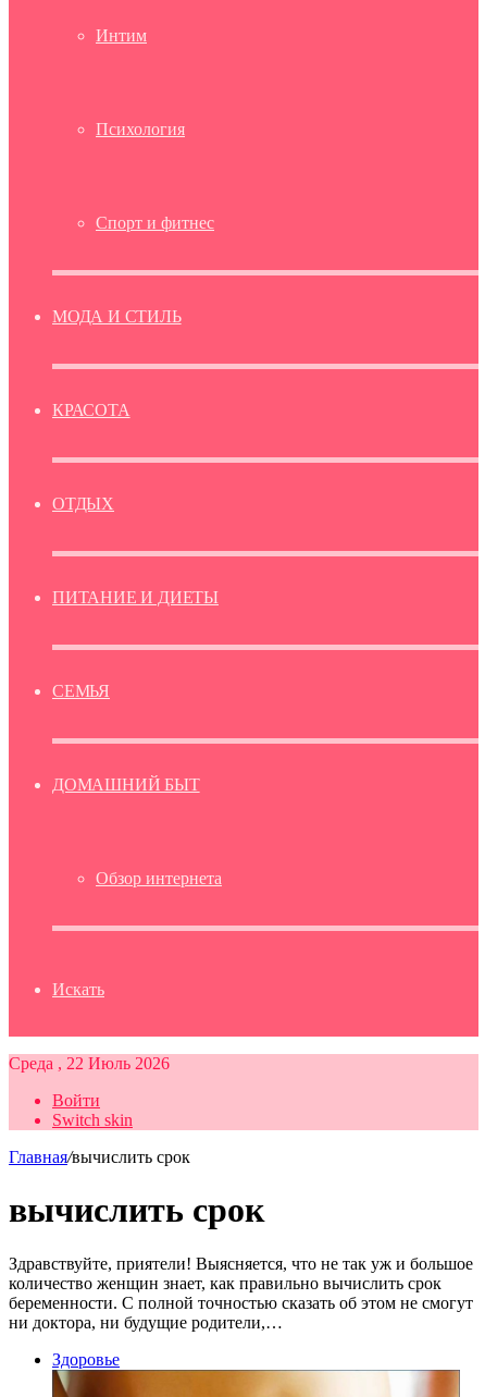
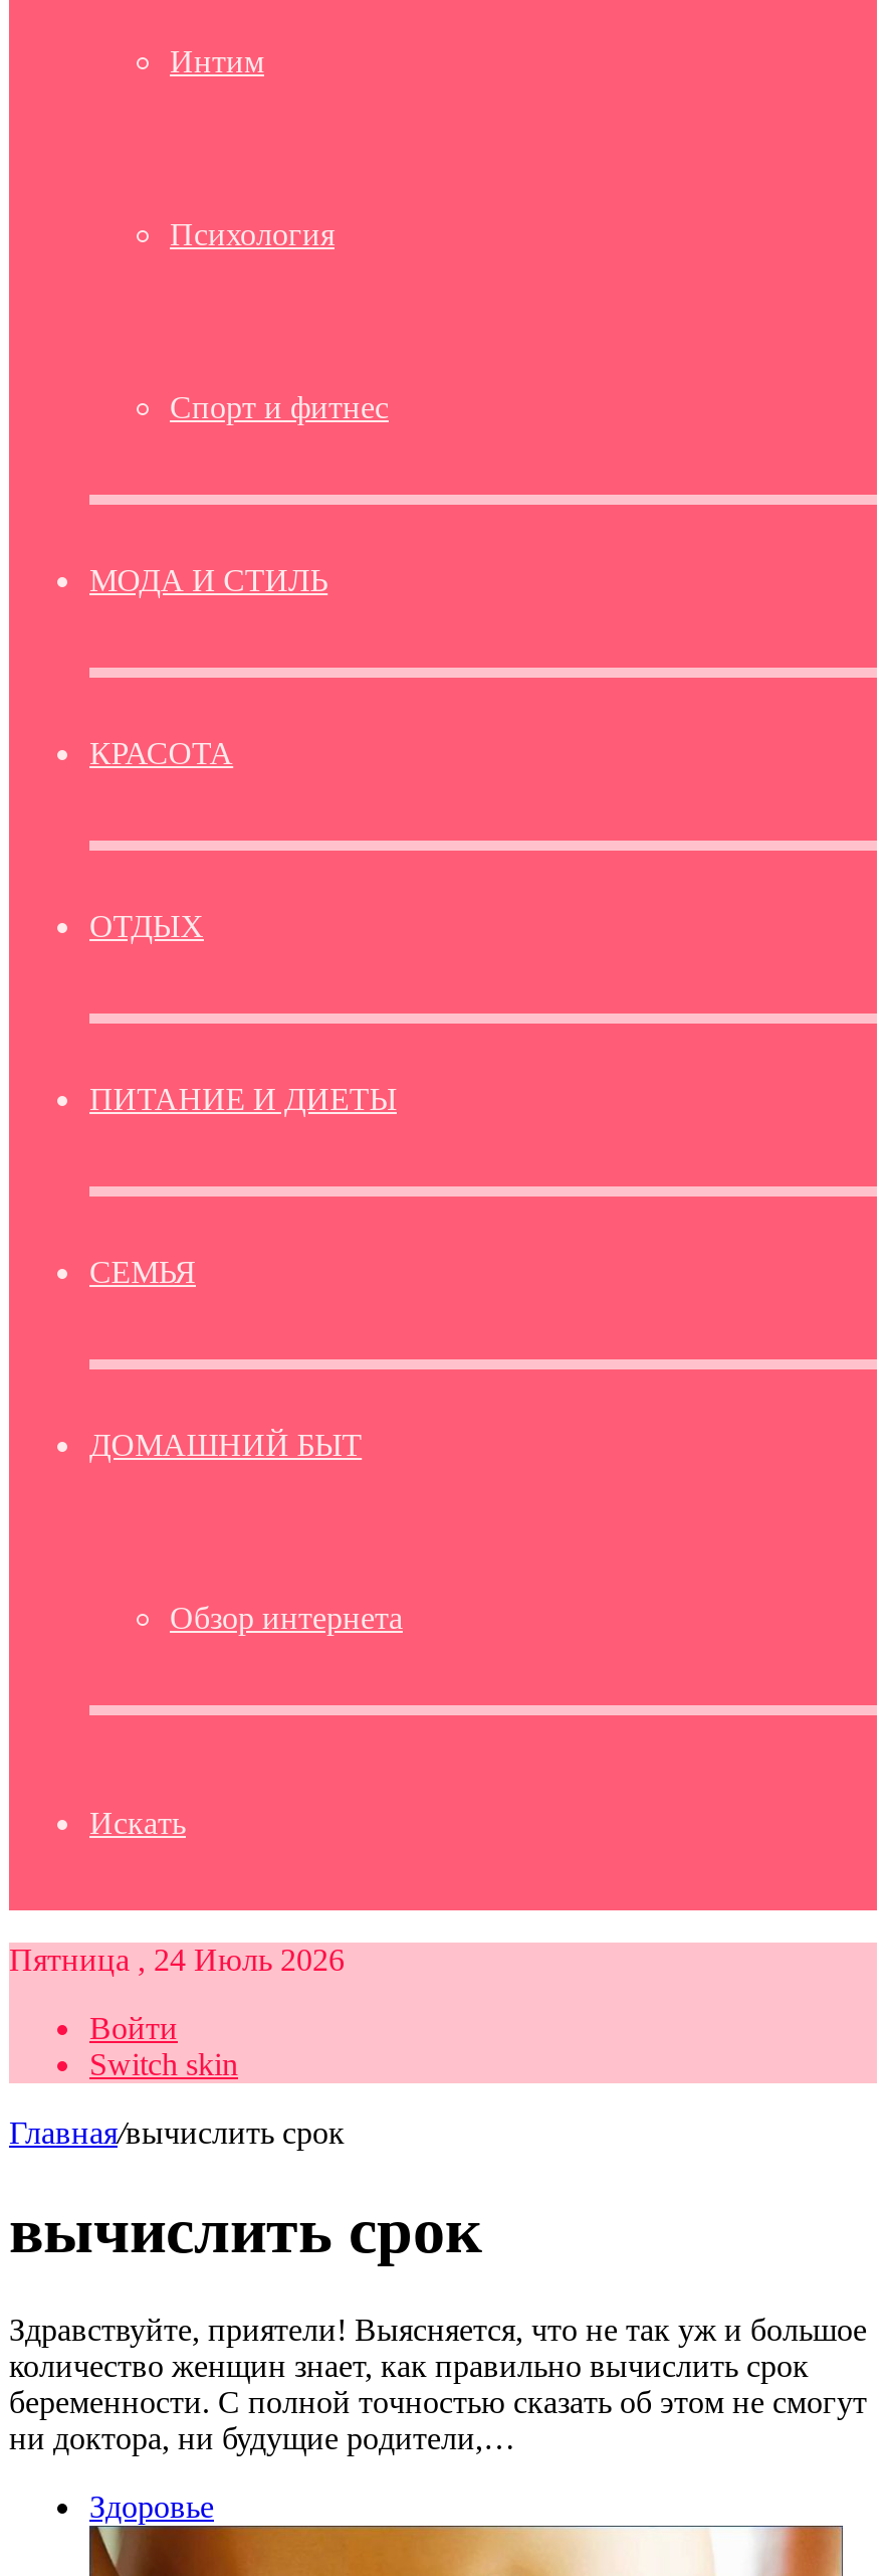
- Среда , 22 Июль 2026
+ Пятница , 24 Июль 2026
